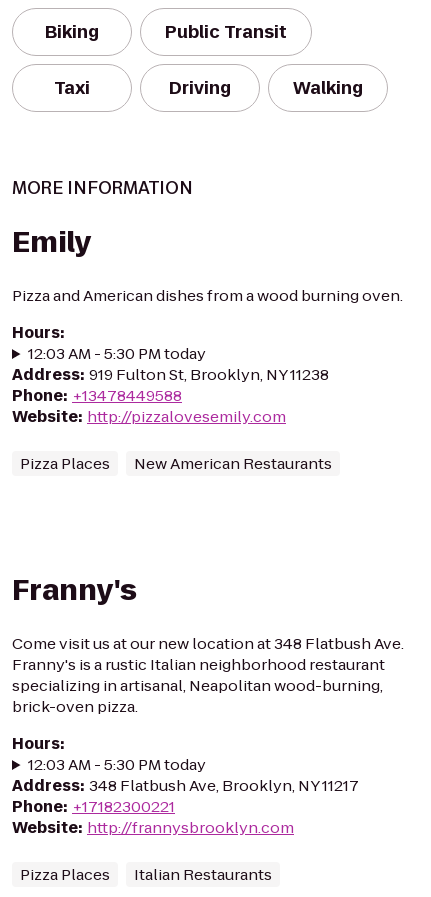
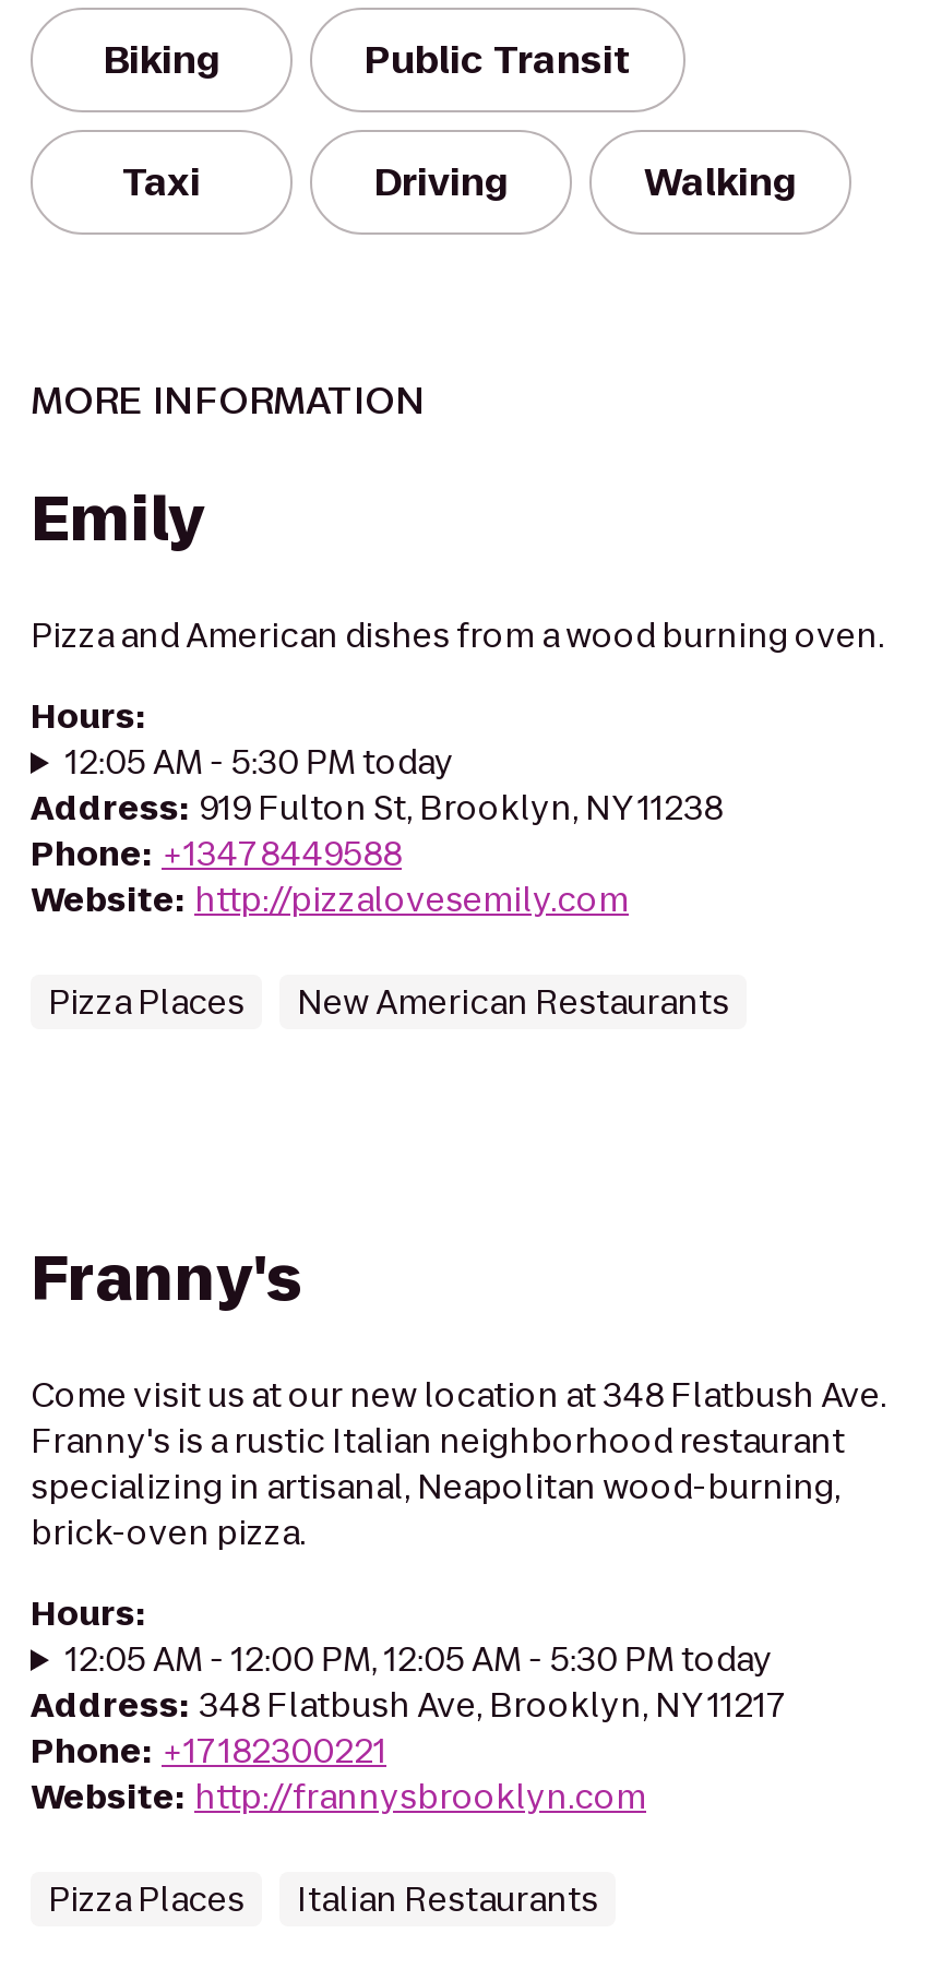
- 12:03 AM - 5:30 PM today
+ 12:05 AM - 5:30 PM today

- 12:03 AM - 5:30 PM today
+ 12:05 AM - 12:00 PM, 12:05 AM - 5:30 PM today
